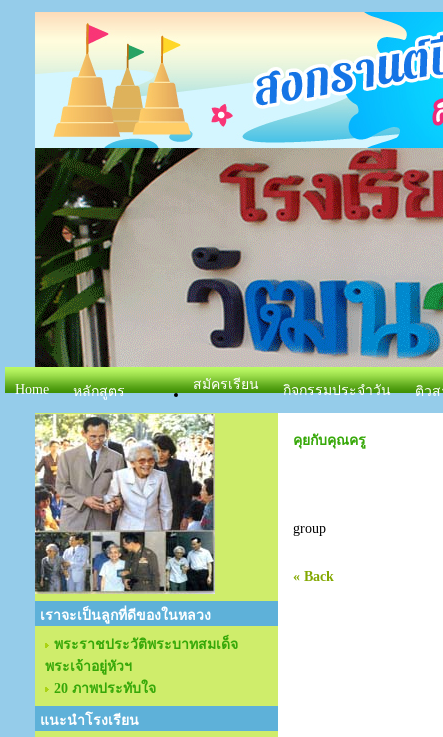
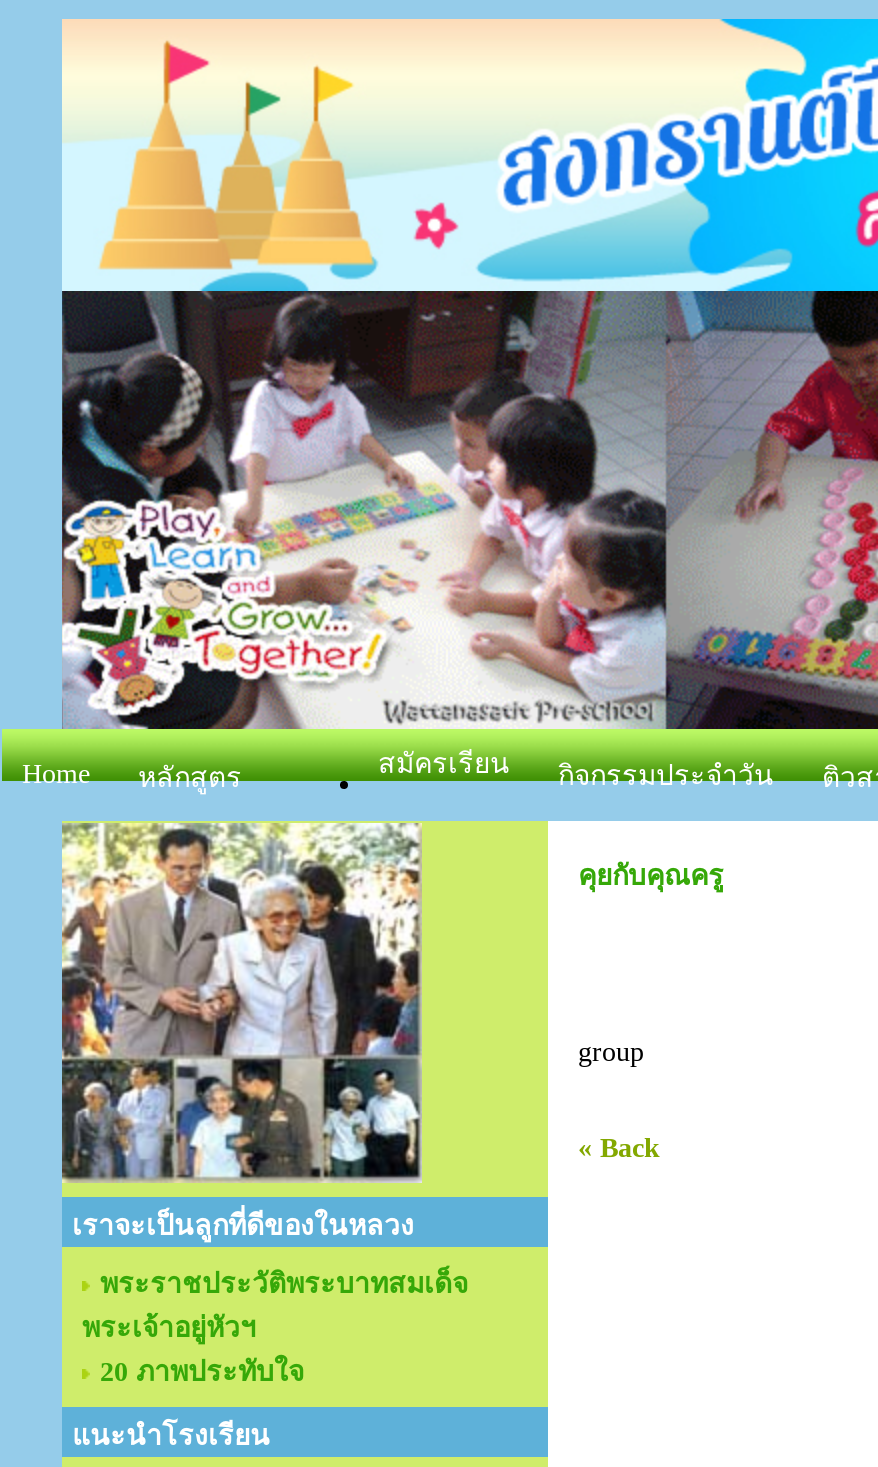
- [image]
+ [image]
